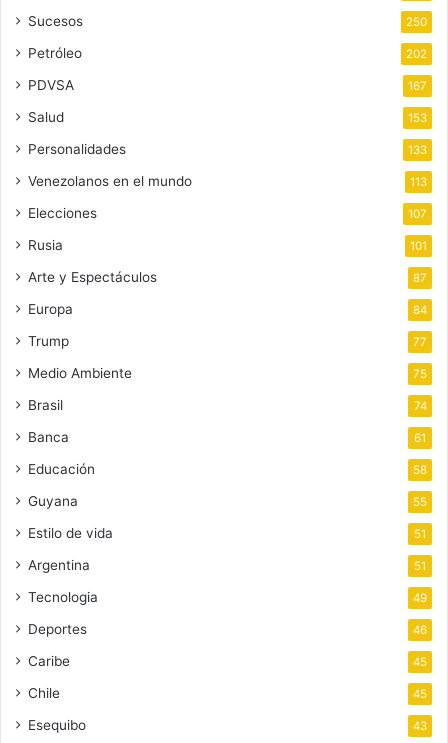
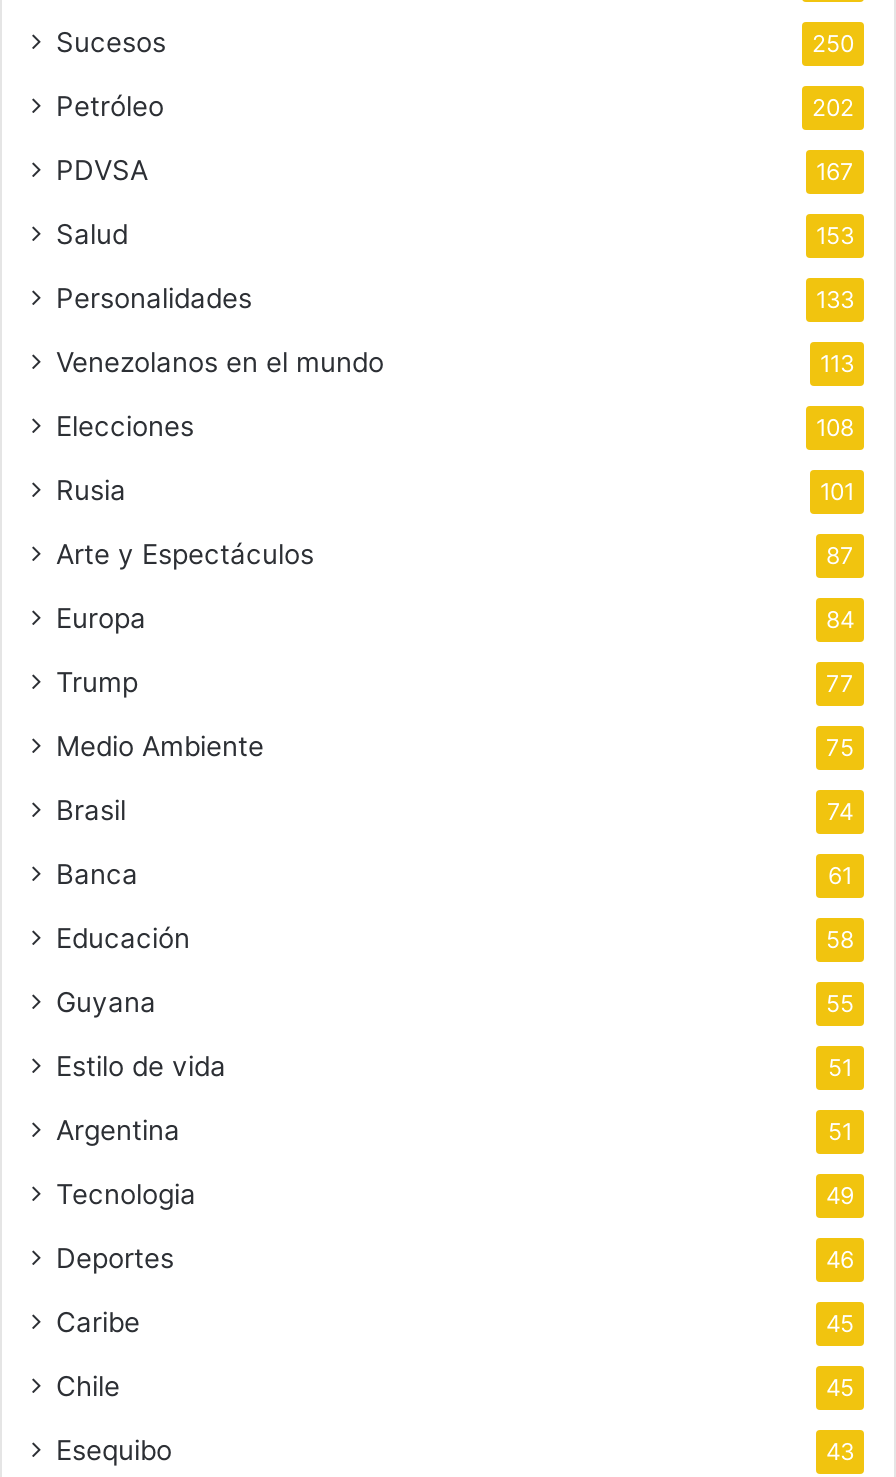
- 107
+ 108
